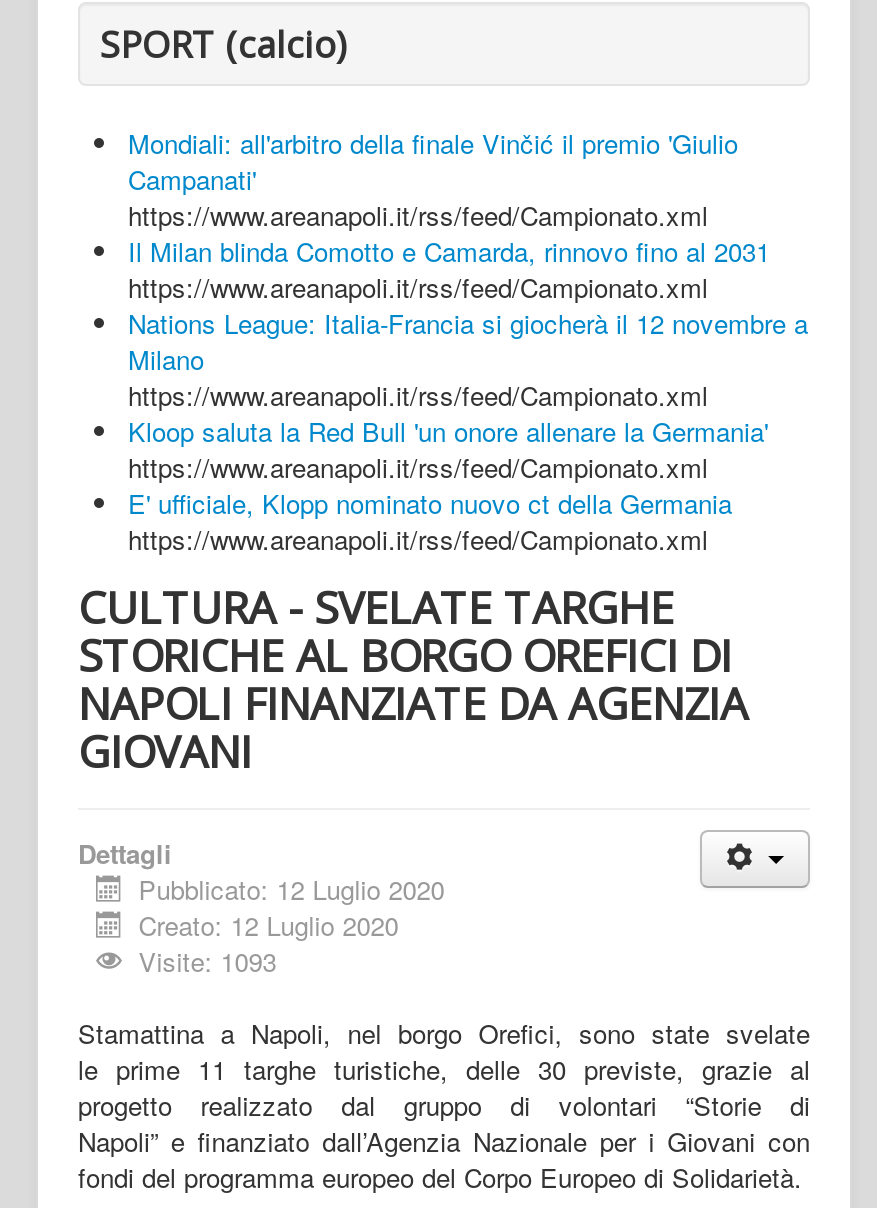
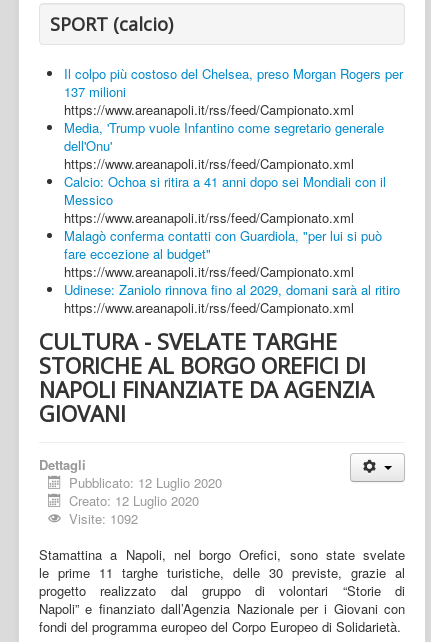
- Mondiali: all'arbitro della finale Vinčić il premio 'Giulio
- Campanati'
+ Il colpo più costoso del Chelsea, preso Morgan Rogers per
+ 137 milioni

- Il Milan blinda Comotto e Camarda, rinnovo fino al 2031
+ Media, 'Trump vuole Infantino come segretario generale
+ dell'Onu'

- Nations League: Italia-Francia si giocherà il 12 novembre a
- Milano
+ Calcio: Ochoa si ritira a 41 anni dopo sei Mondiali con il
+ Messico

- Kloop saluta la Red Bull 'un onore allenare la Germania'
+ Malagò conferma contatti con Guardiola, "per lui si può
+ fare eccezione al budget"

- E' ufficiale, Klopp nominato nuovo ct della Germania
+ Udinese: Zaniolo rinnova fino al 2029, domani sarà al ritiro

- Visite: 1093
+ Visite: 1092
